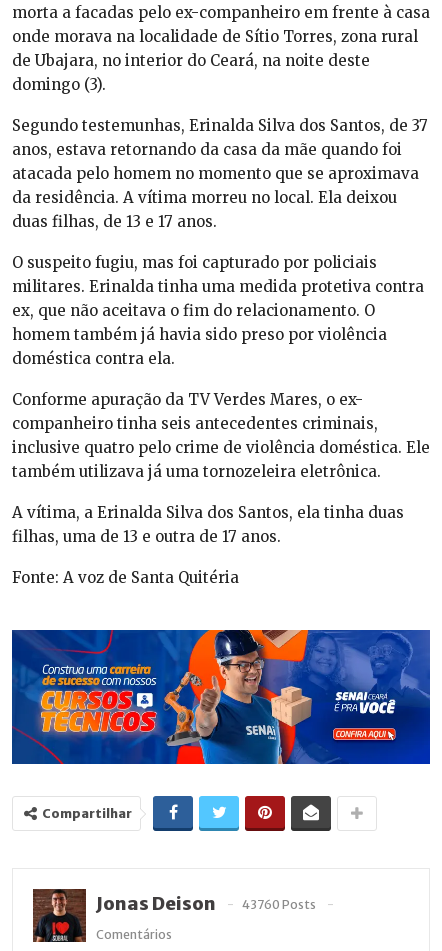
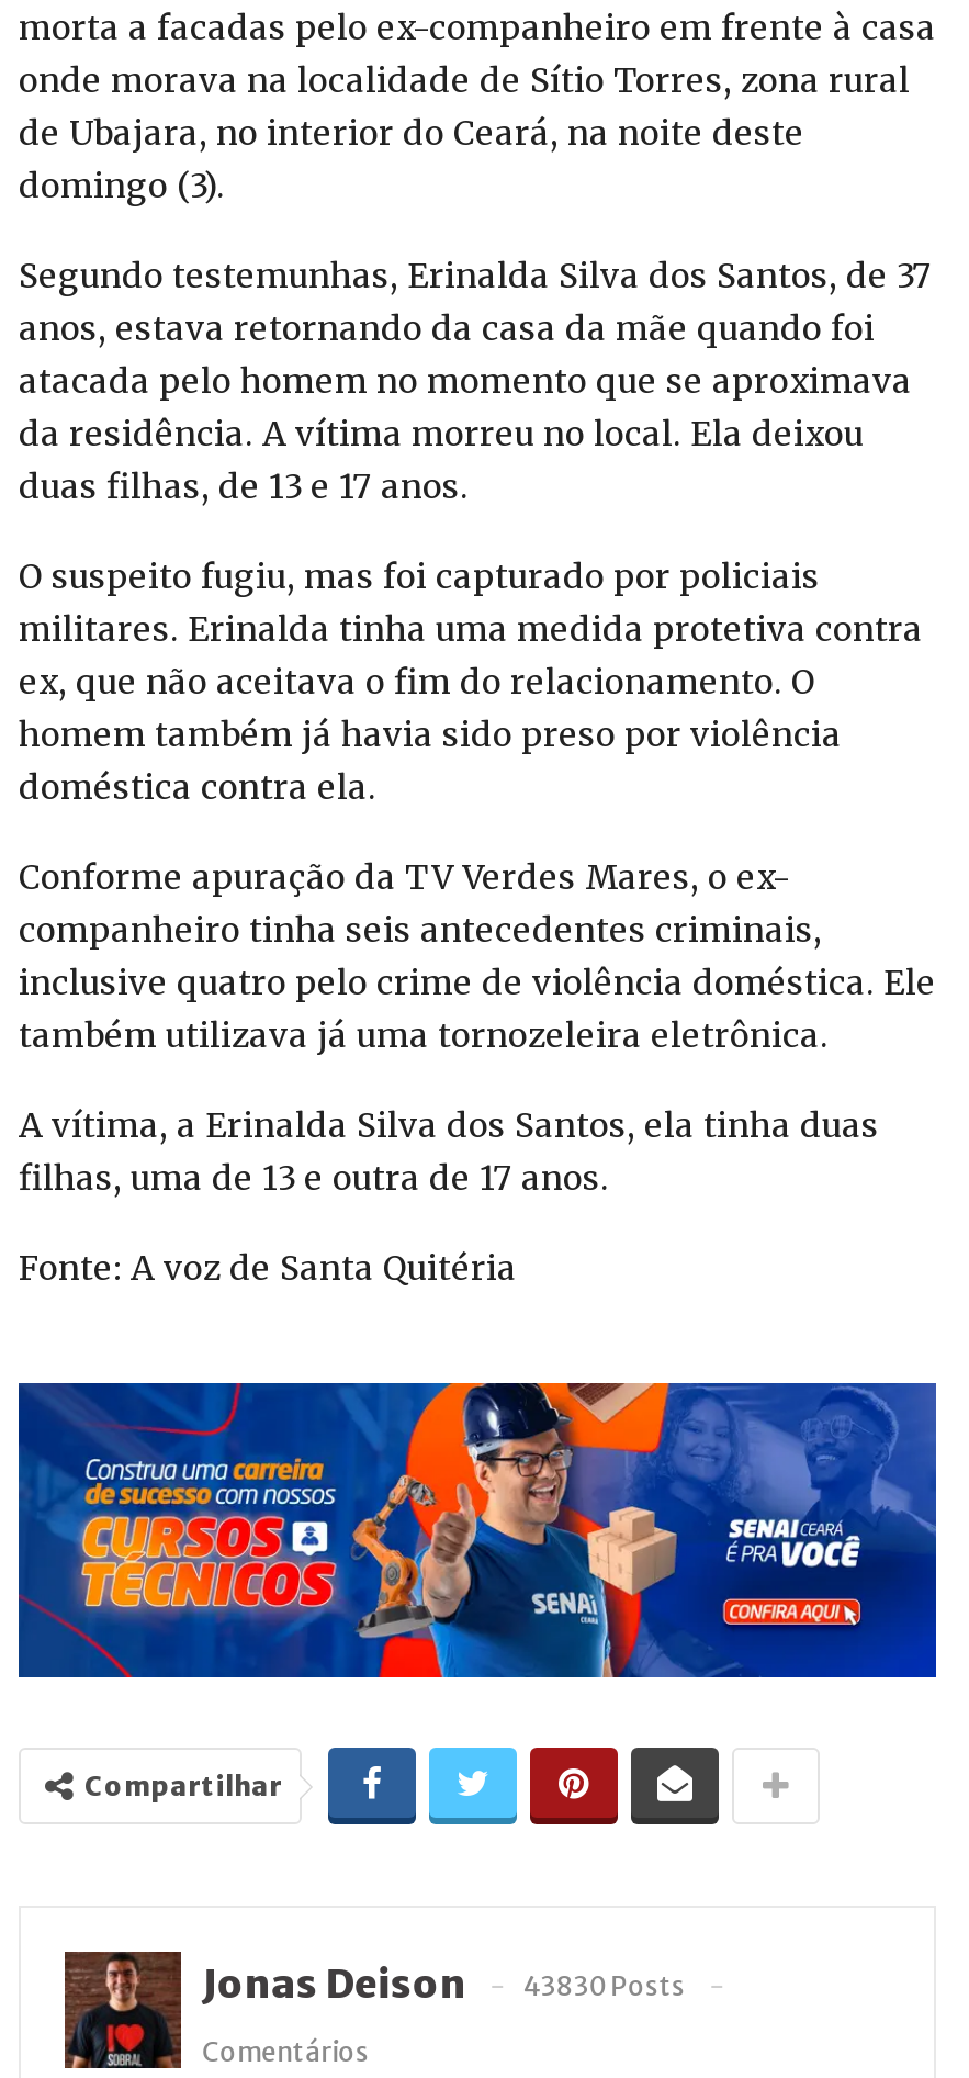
- Jonas Deison 43760 Posts
+ Jonas Deison 43830 Posts
